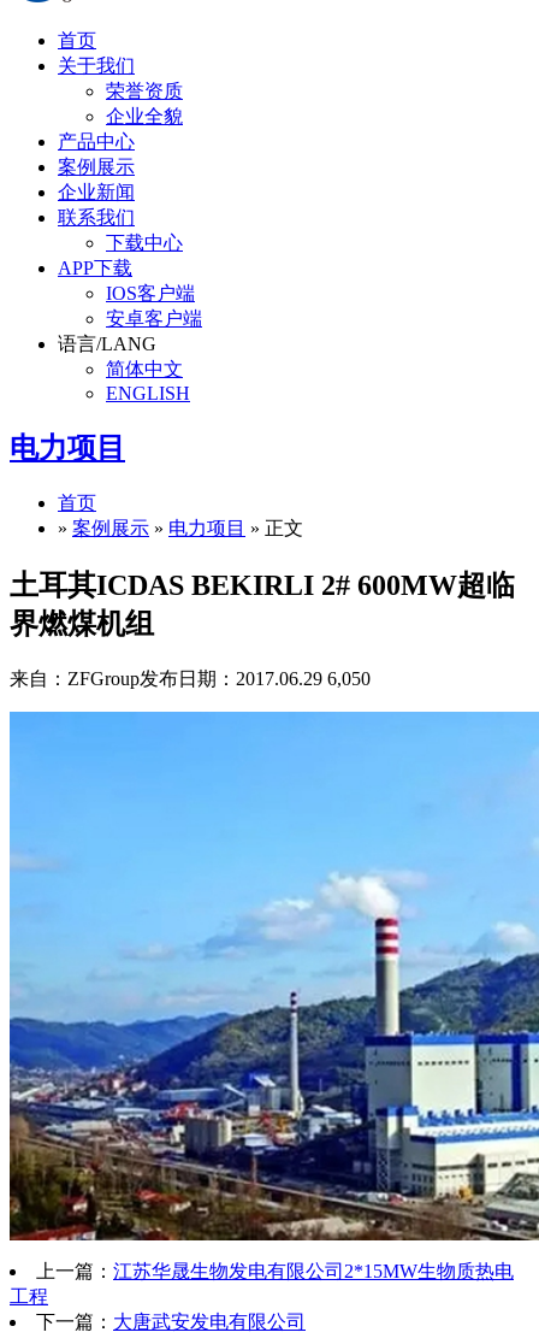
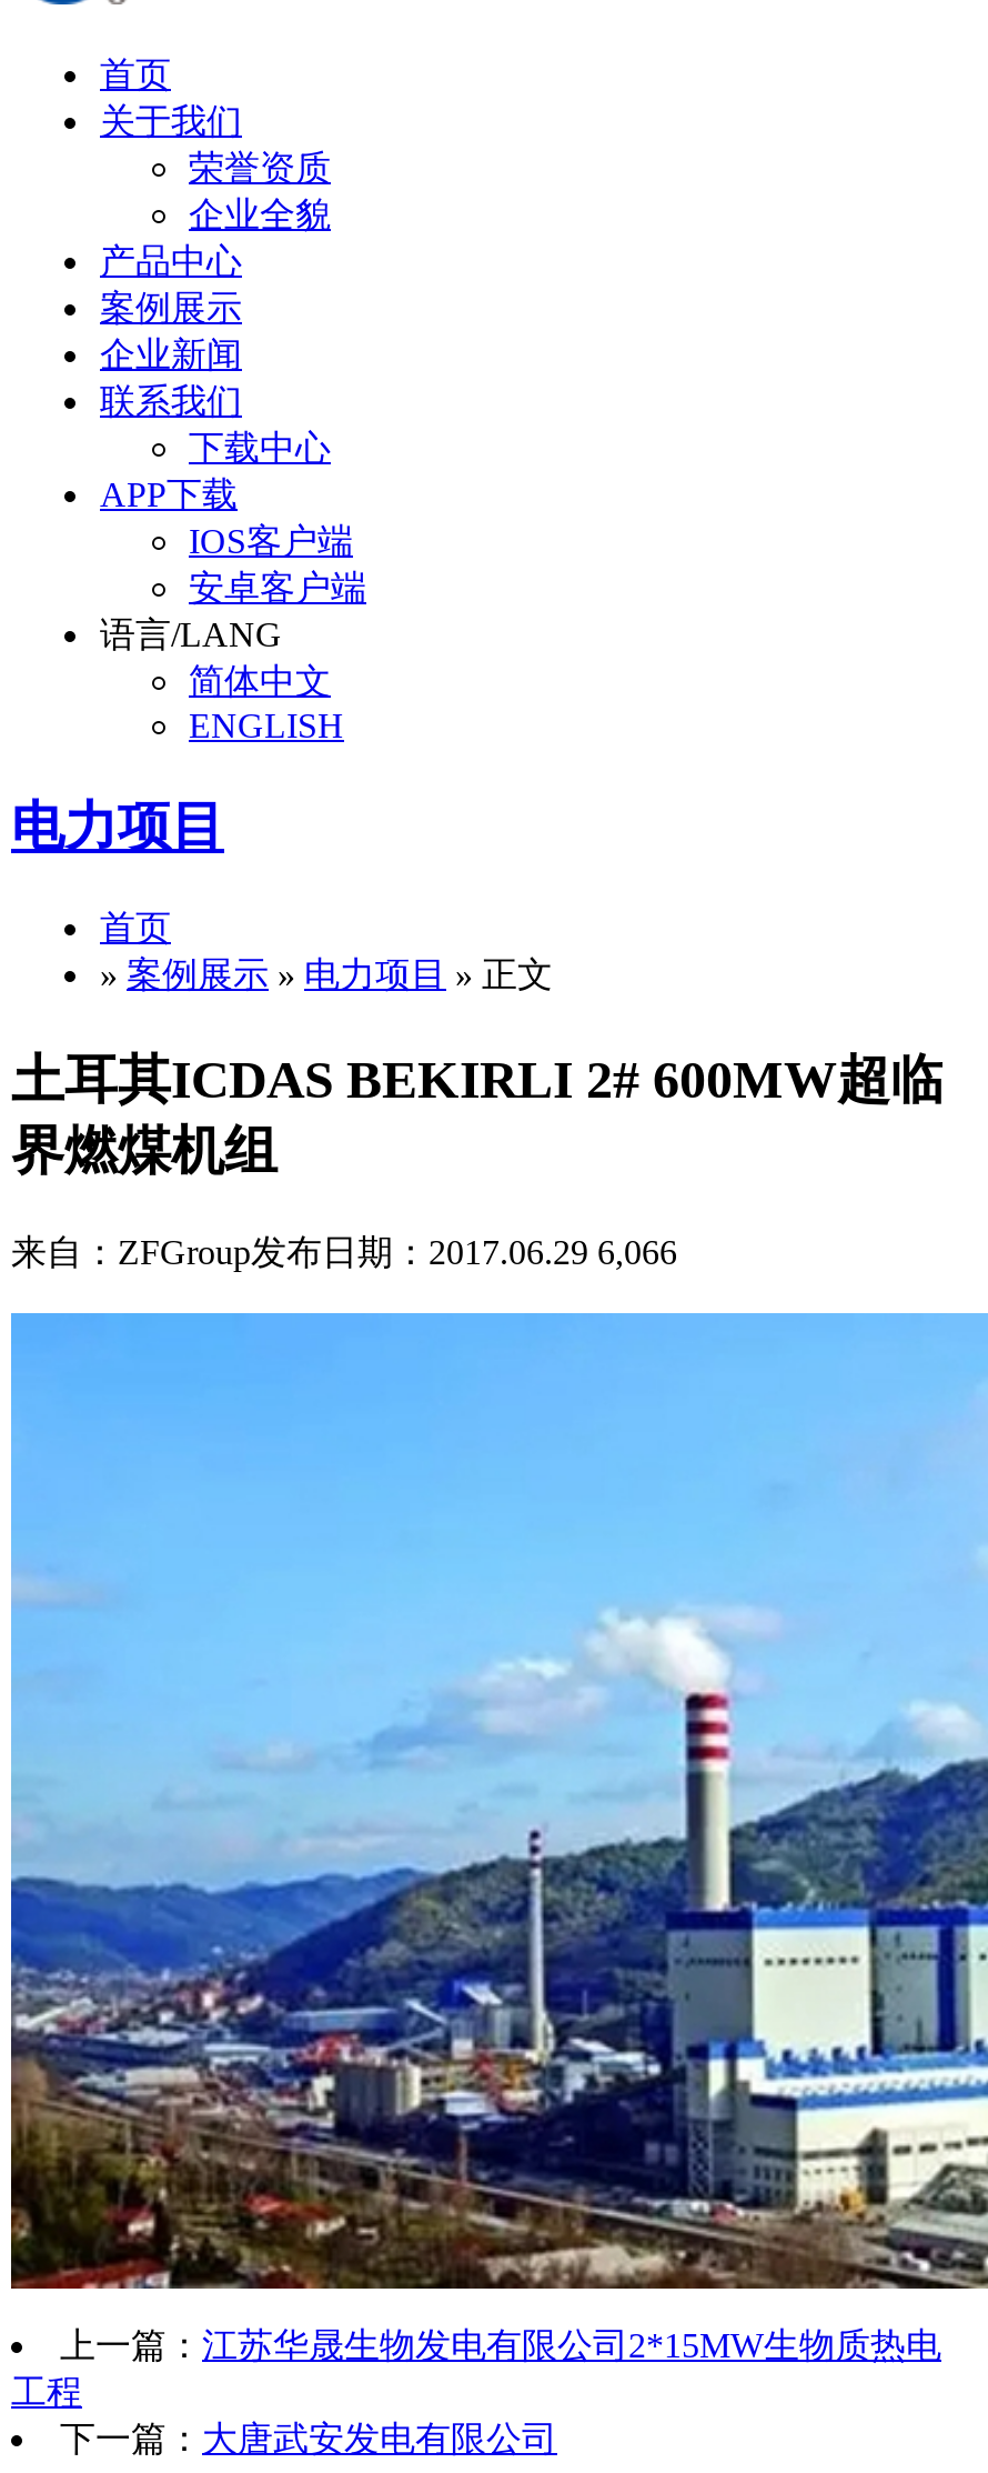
- 来自：ZFGroup发布日期：2017.06.29 6,050
+ 来自：ZFGroup发布日期：2017.06.29 6,066
